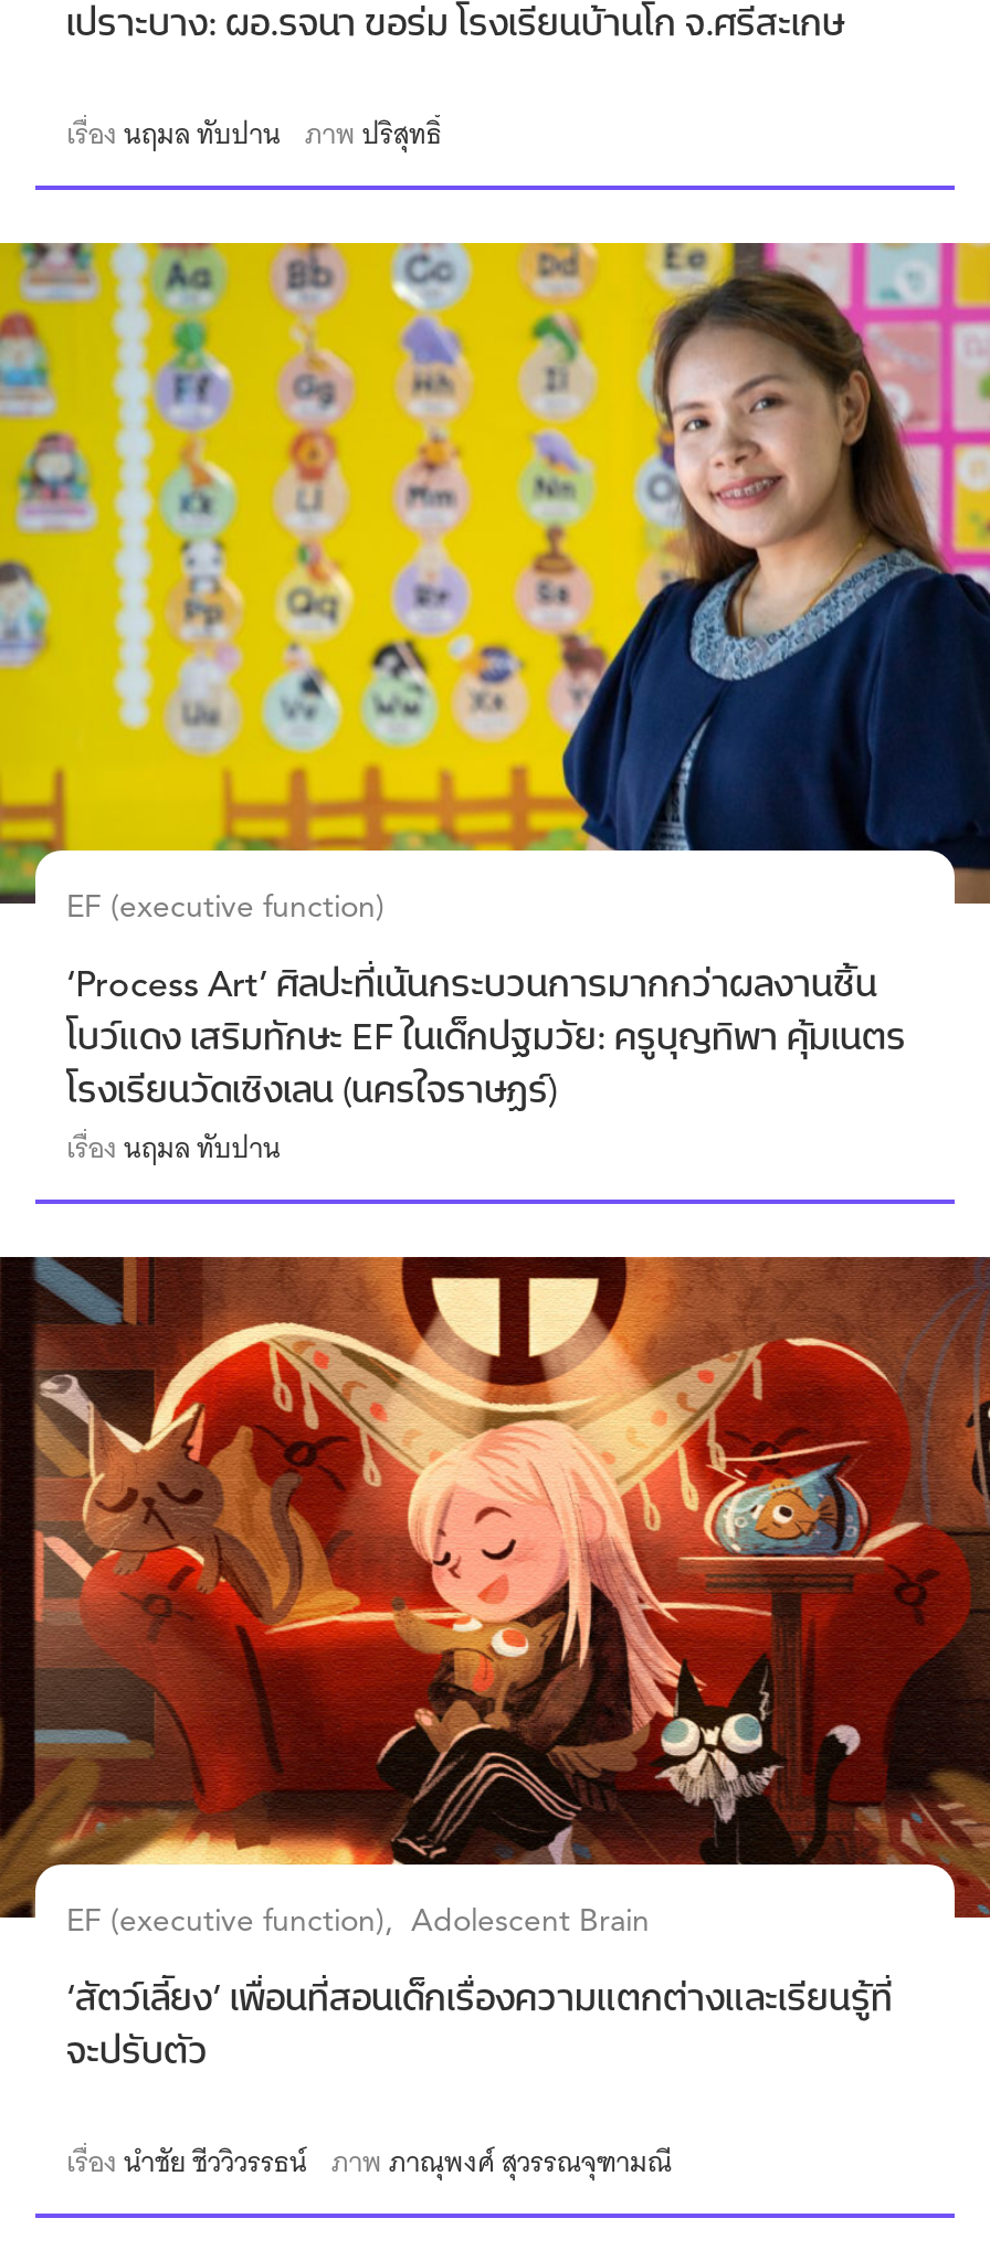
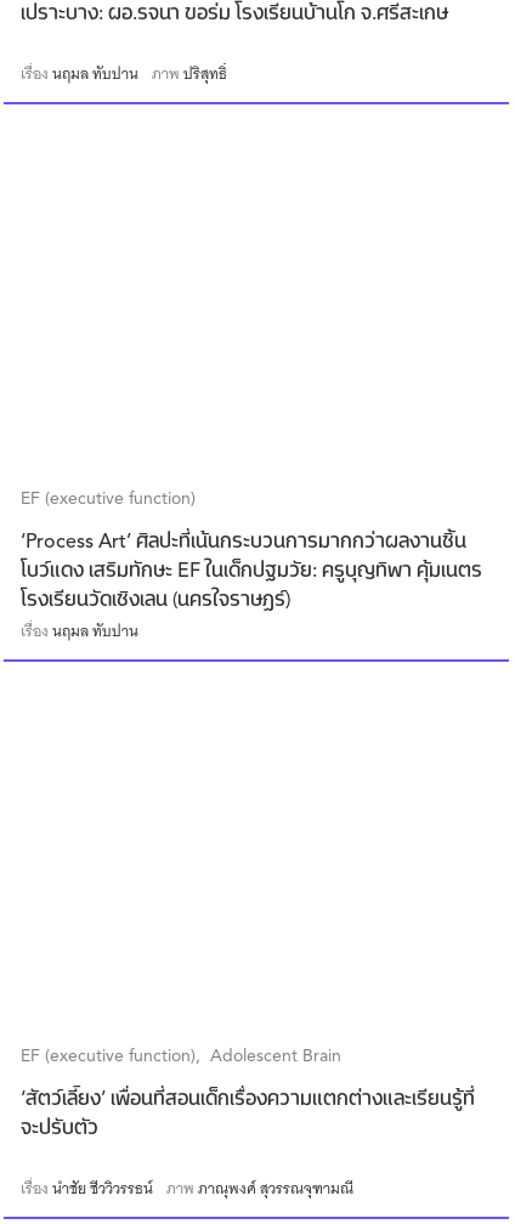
- [image]

- [image]
